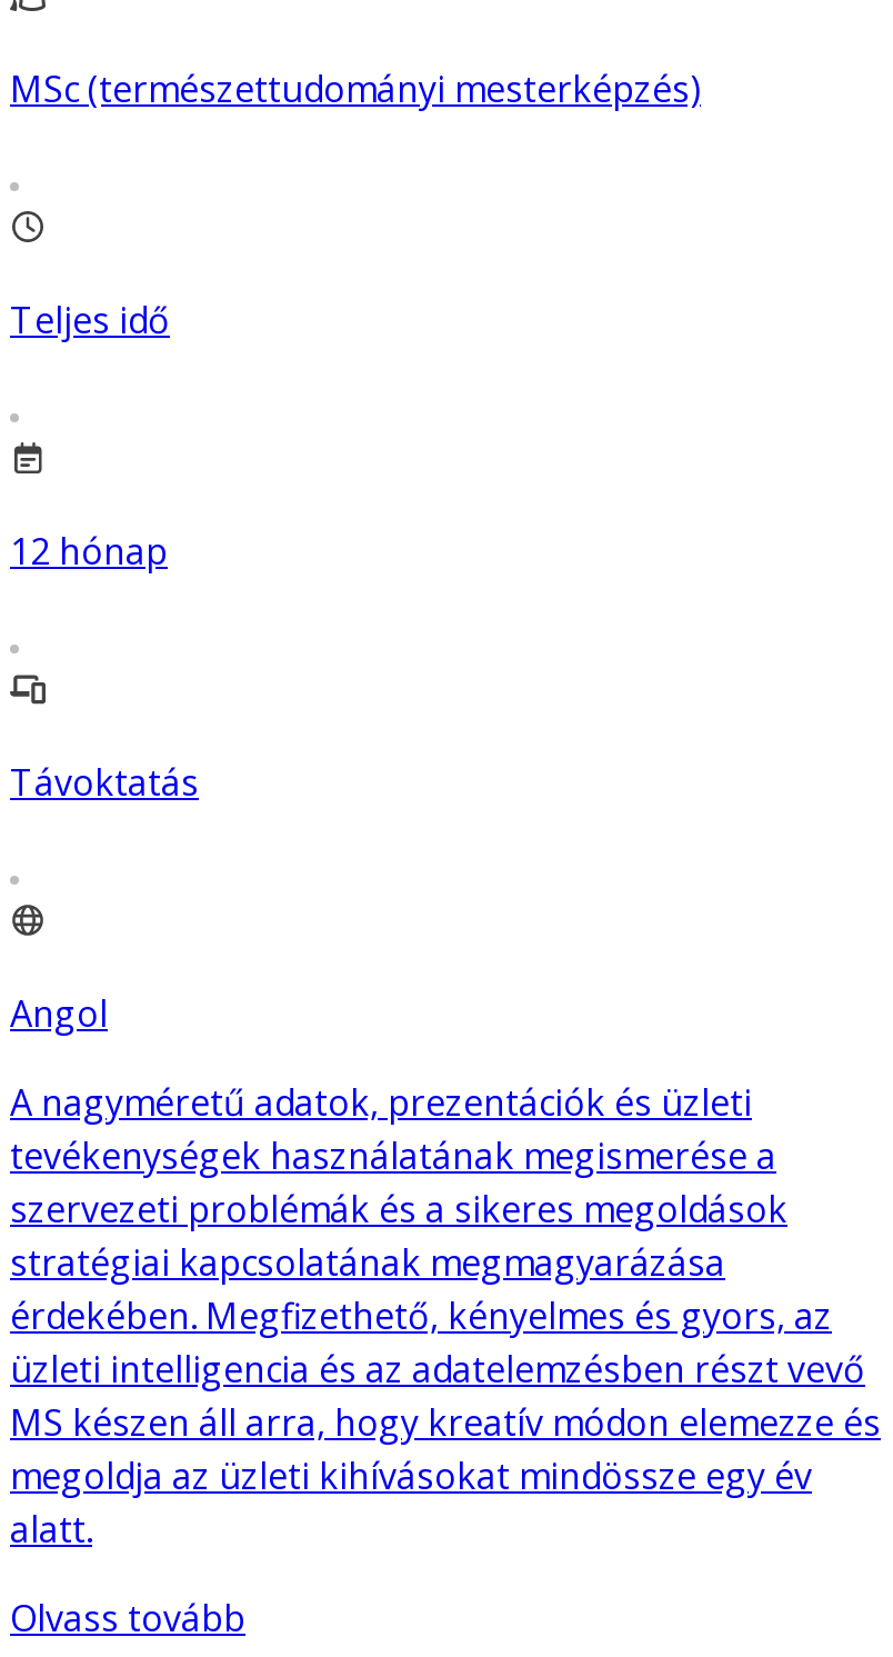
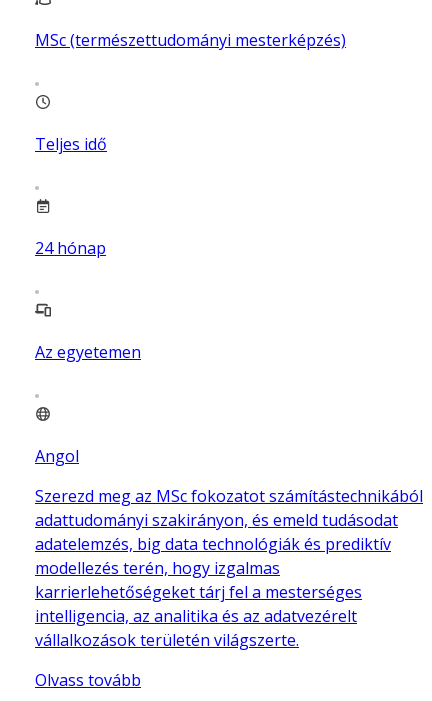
- 12 hónap
+ 24 hónap

- Távoktatás
+ Az egyetemen

- A nagyméretű adatok, prezentációk és üzleti
- tevékenységek használatának megismerése a
- szervezeti problémák és a sikeres megoldások
- stratégiai kapcsolatának megmagyarázása
- érdekében. Megfizethető, kényelmes és gyors, az
- üzleti intelligencia és az adatelemzésben részt vevő
- MS készen áll arra, hogy kreatív módon elemezze és
- megoldja az üzleti kihívásokat mindössze egy év
- alatt.
+ Szerezd meg az MSc fokozatot számítástechnikából
+ adattudományi szakirányon, és emeld tudásodat
+ adatelemzés, big data technológiák és prediktív
+ modellezés terén, hogy izgalmas
+ karrierlehetőségeket tárj fel a mesterséges
+ intelligencia, az analitika és az adatvezérelt
+ vállalkozások területén világszerte.
